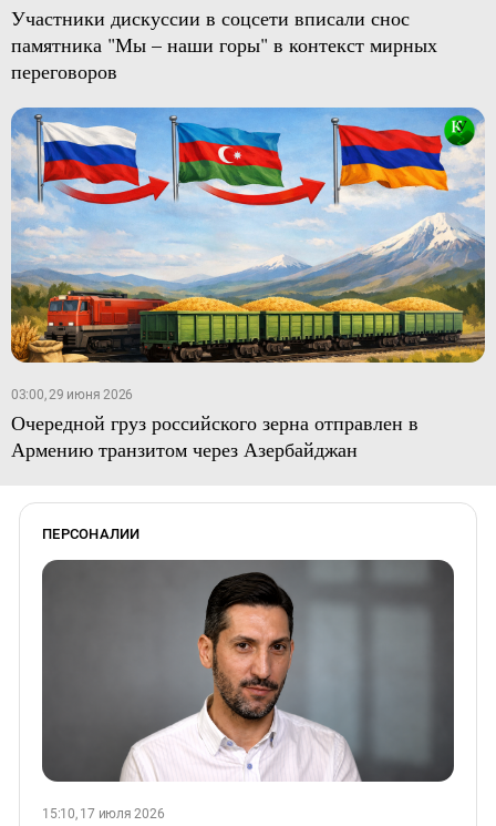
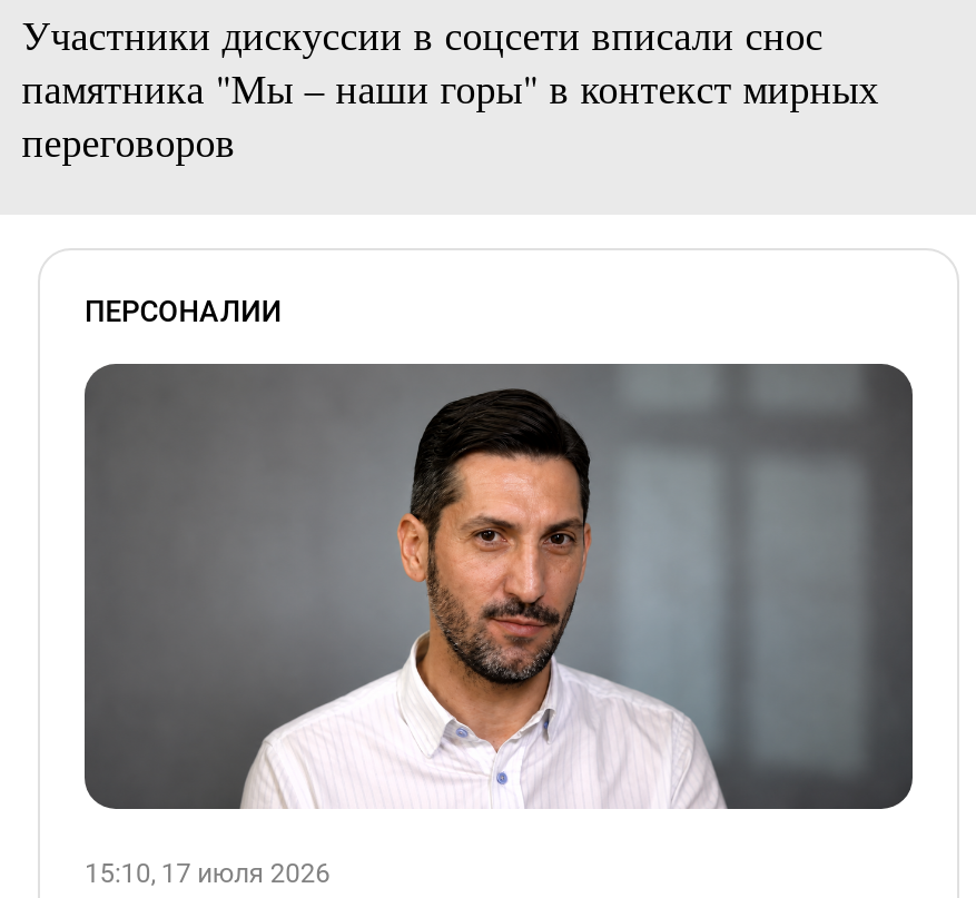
- [image]
- 03:00, 29 июня 2026
- Очередной груз российского зерна отправлен в
- Армению транзитом через Азербайджан
